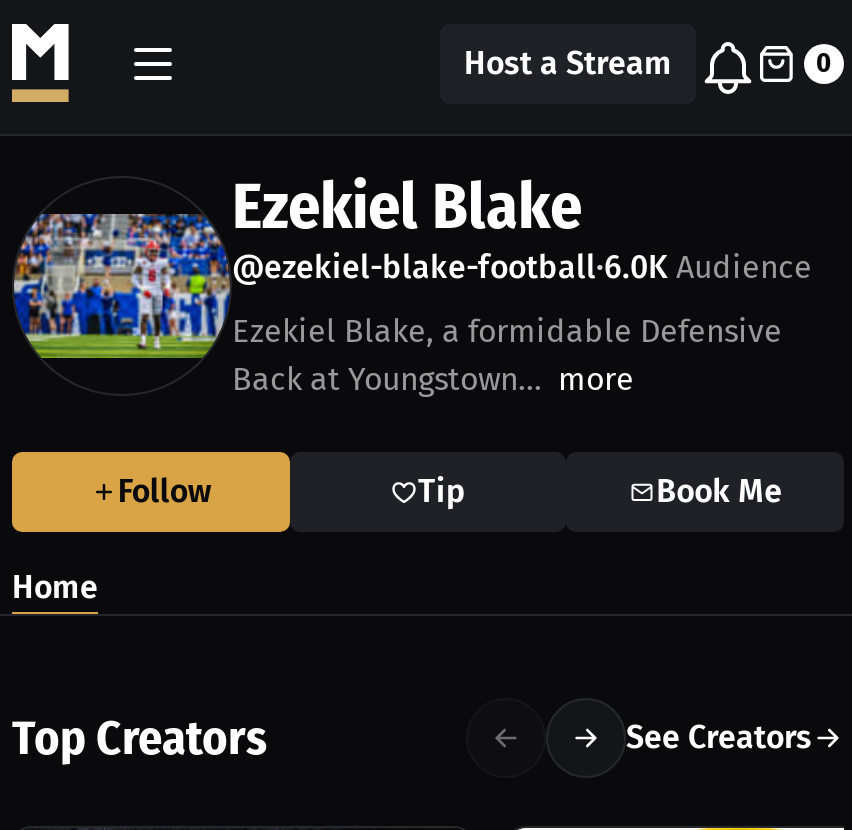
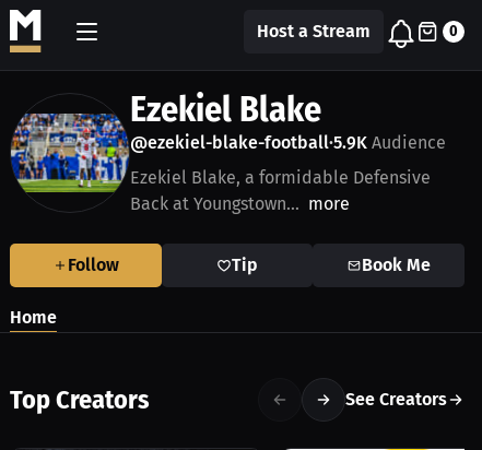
- @ezekiel-blake-football•6.0K Audience
+ @ezekiel-blake-football•5.9K Audience
